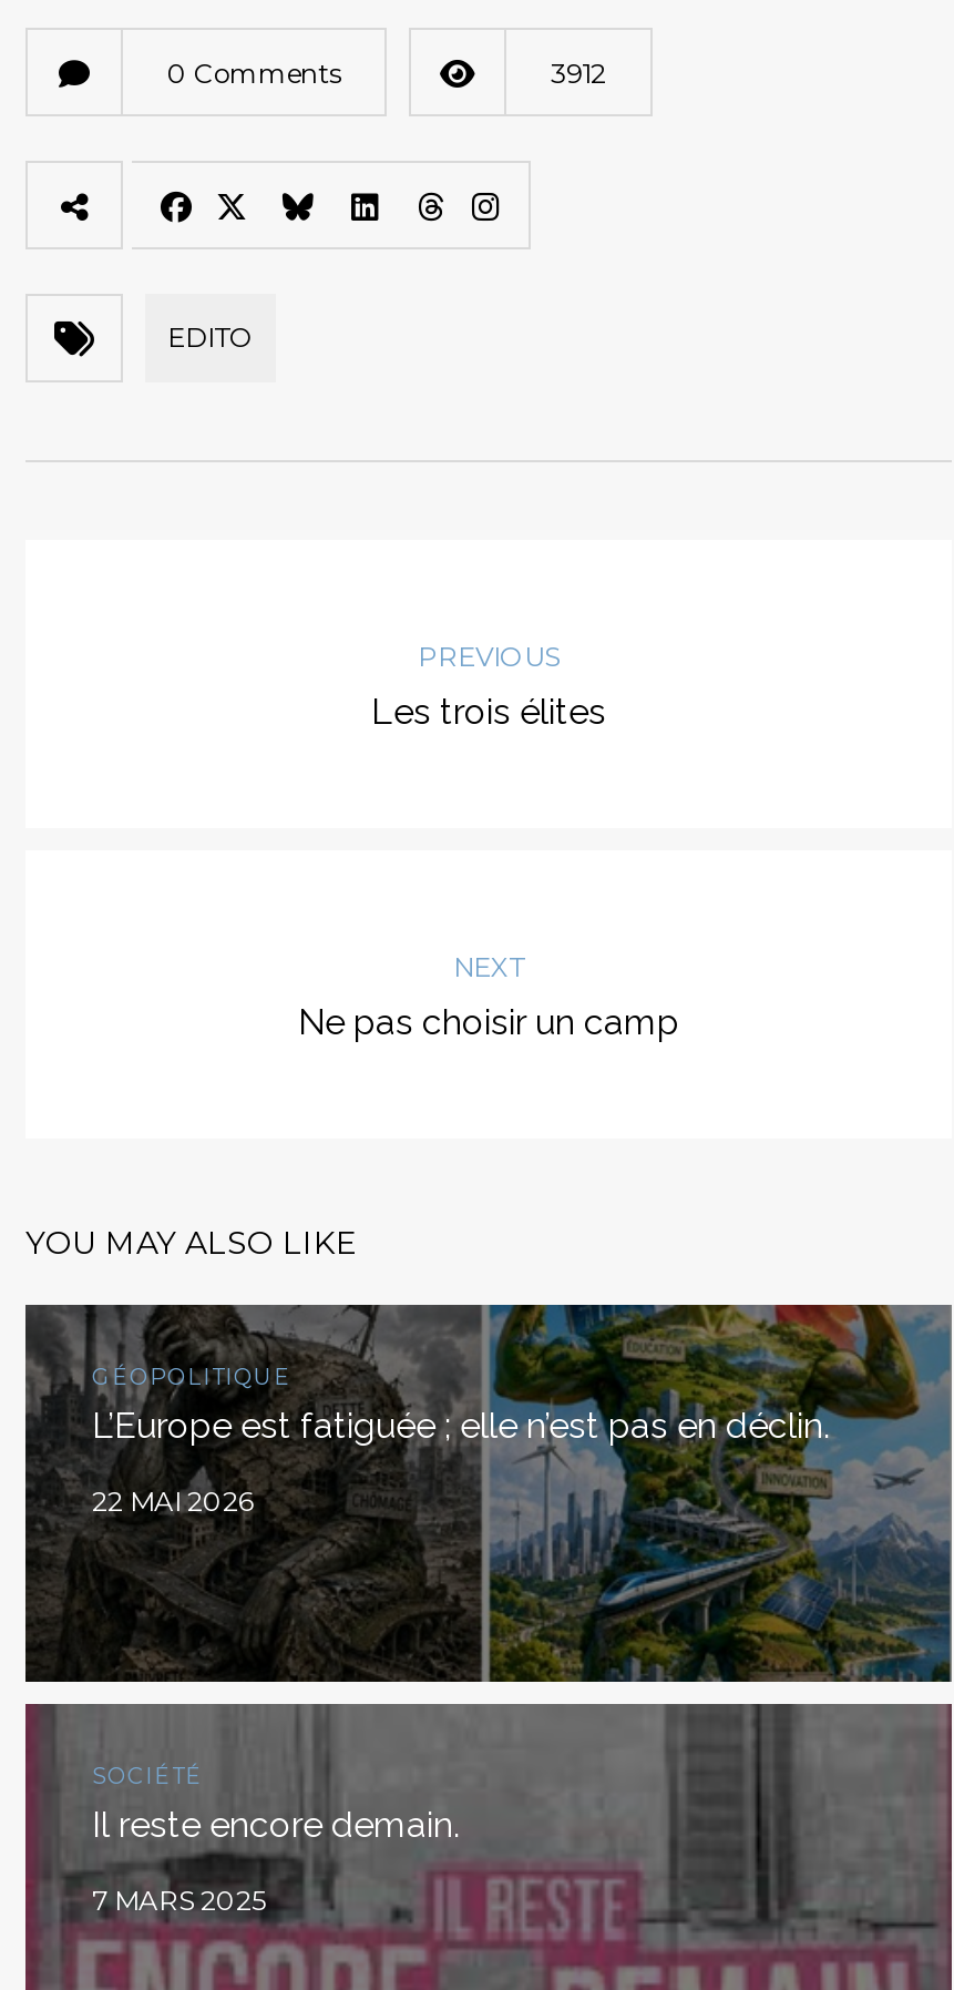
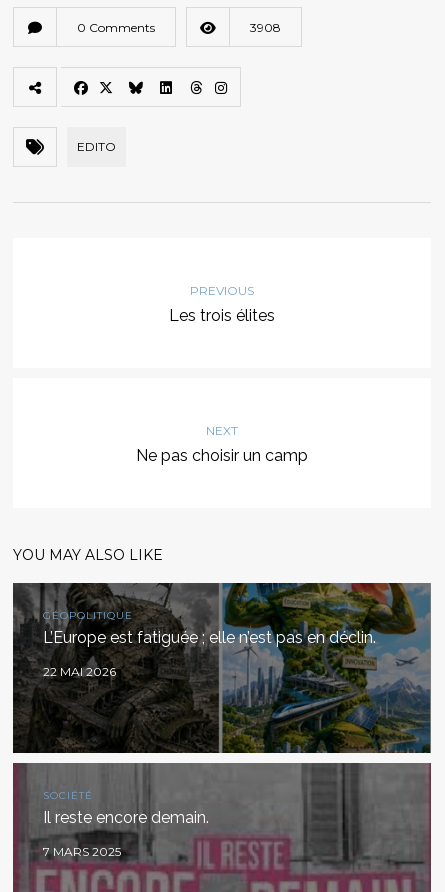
- 3912
+ 3908
